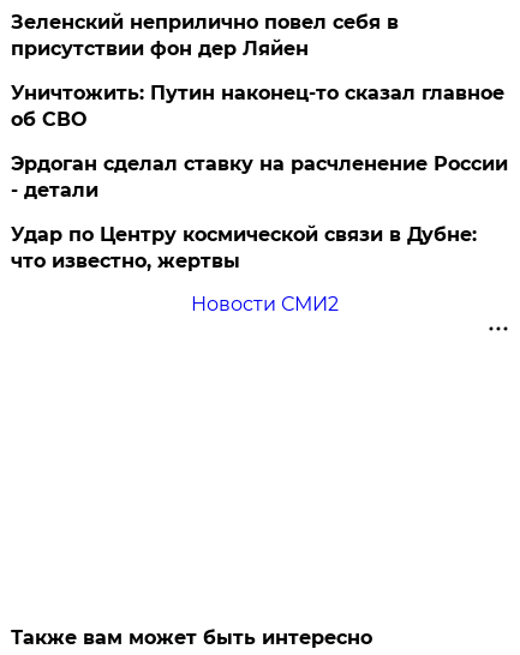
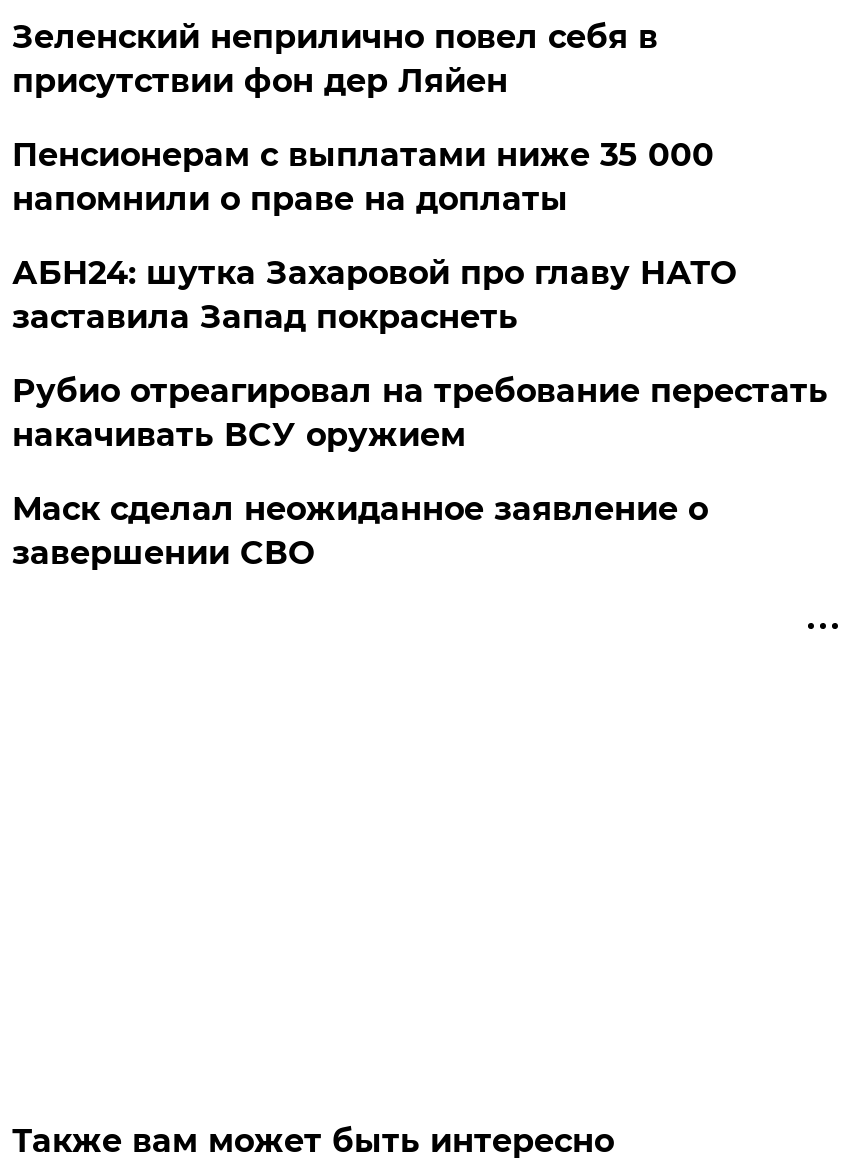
- Уничтожить: Путин наконец-то сказал главное
- об СВО
+ Пенсионерам с выплатами ниже 35 000
+ напомнили о праве на доплаты

- Эрдоган сделал ставку на расчленение России
- - детали
+ АБН24: шутка Захаровой про главу НАТО
+ заставила Запад покраснеть

- Удар по Центру космической связи в Дубне:
- что известно, жертвы
+ Рубио отреагировал на требование перестать
+ накачивать ВСУ оружием

- Новости СМИ2
+ Маск сделал неожиданное заявление о
+ завершении СВО
